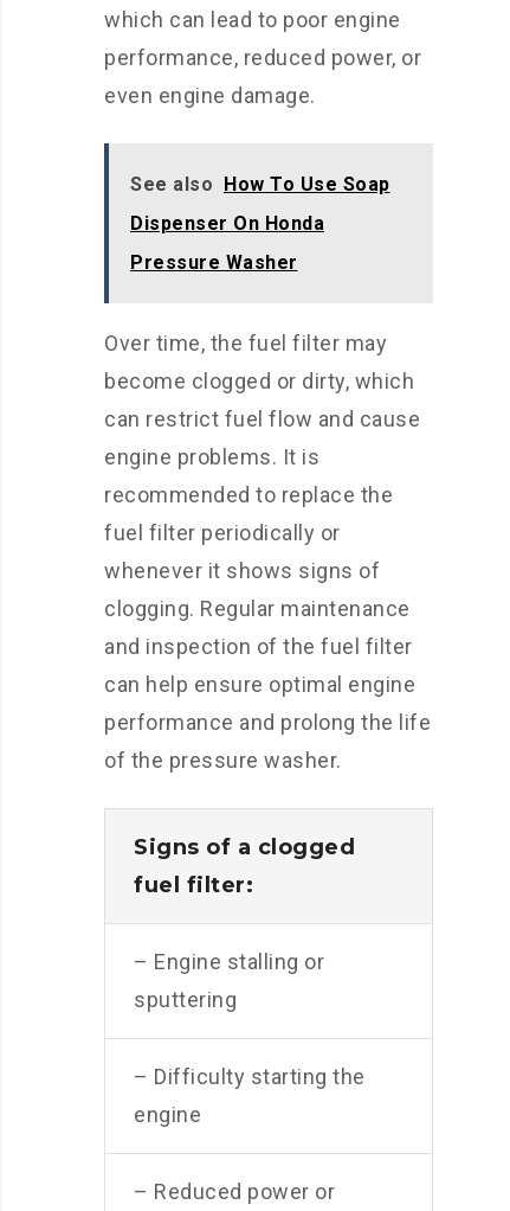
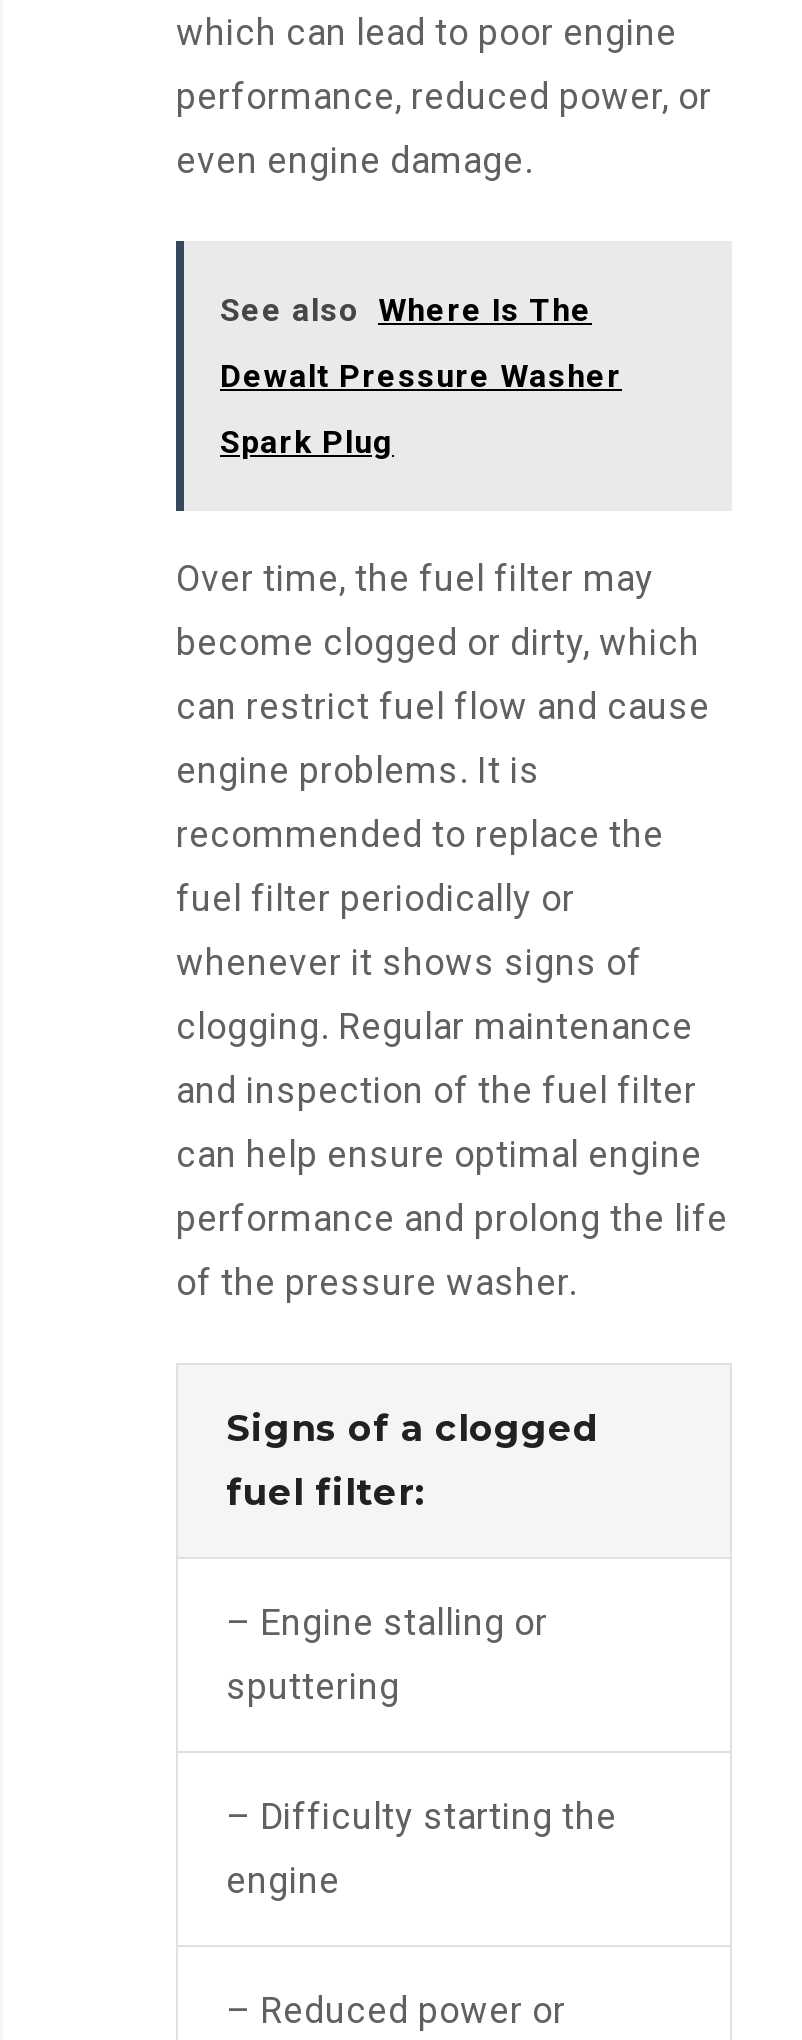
- See also How To Use Soap
+ See also Where Is The

- Dispenser On Honda
+ Dewalt Pressure Washer

- Pressure Washer
+ Spark Plug
